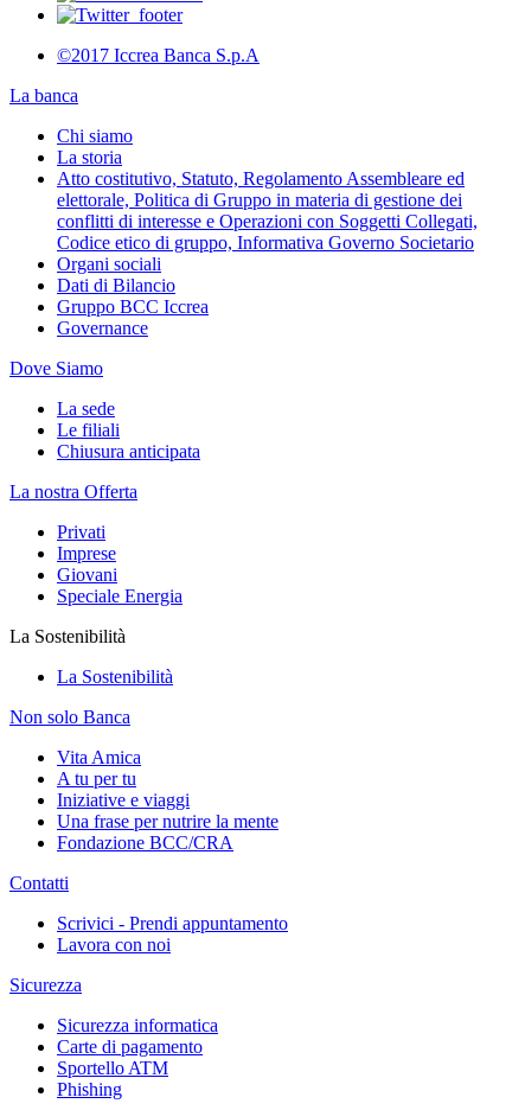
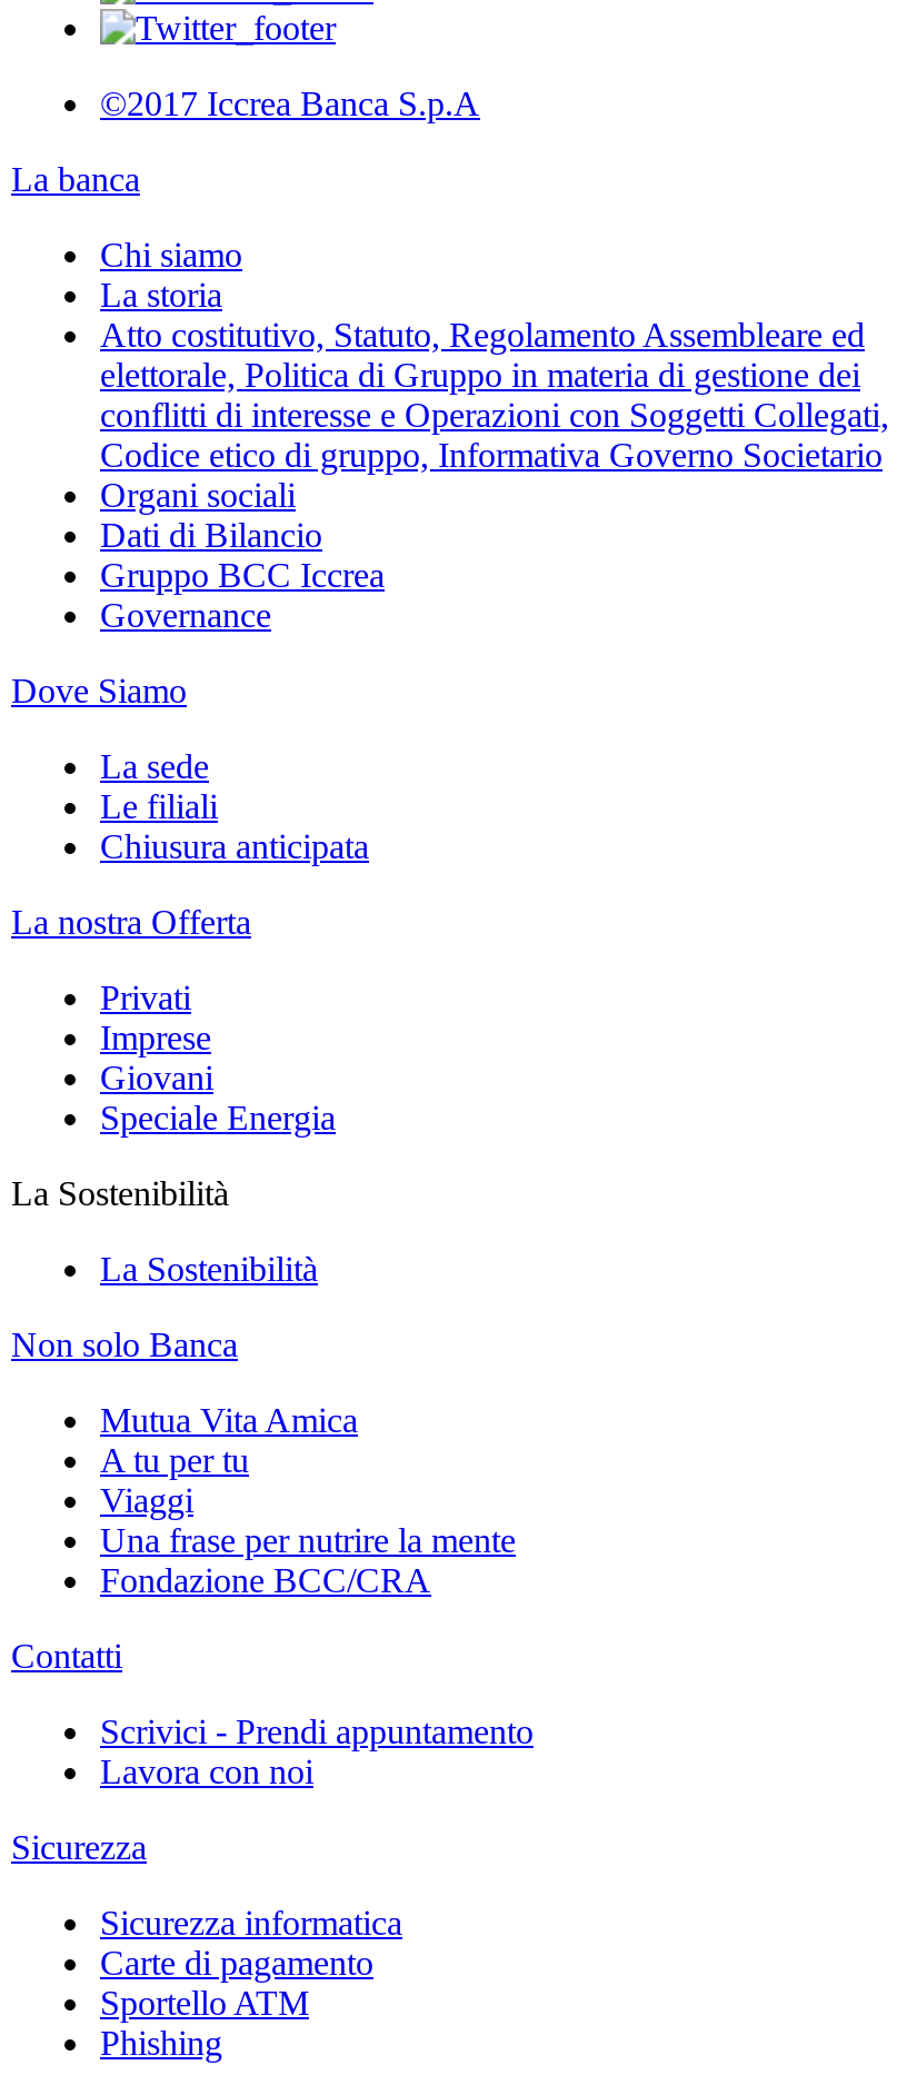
- Vita Amica
+ Mutua Vita Amica

- Iniziative e viaggi
+ Viaggi
